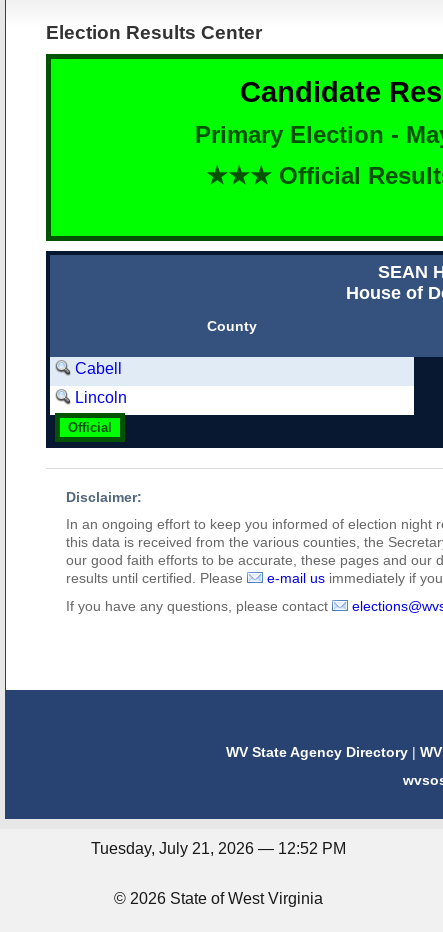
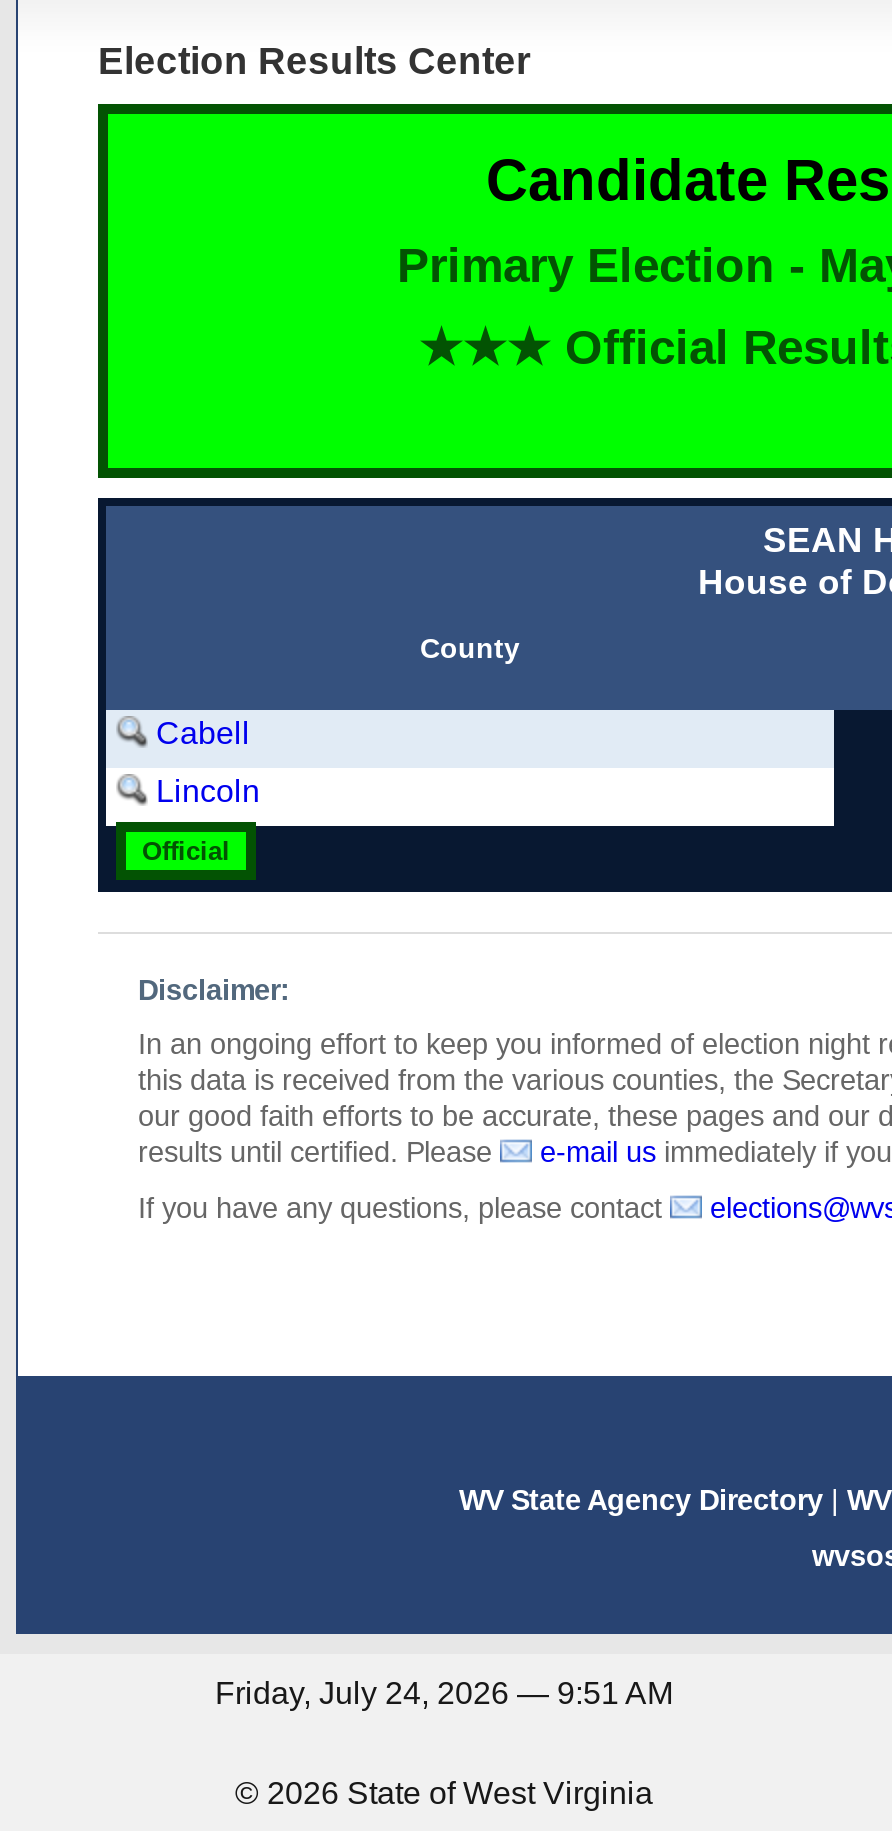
- Tuesday, July 21, 2026 — 12:52 PM
+ Friday, July 24, 2026 — 9:51 AM
